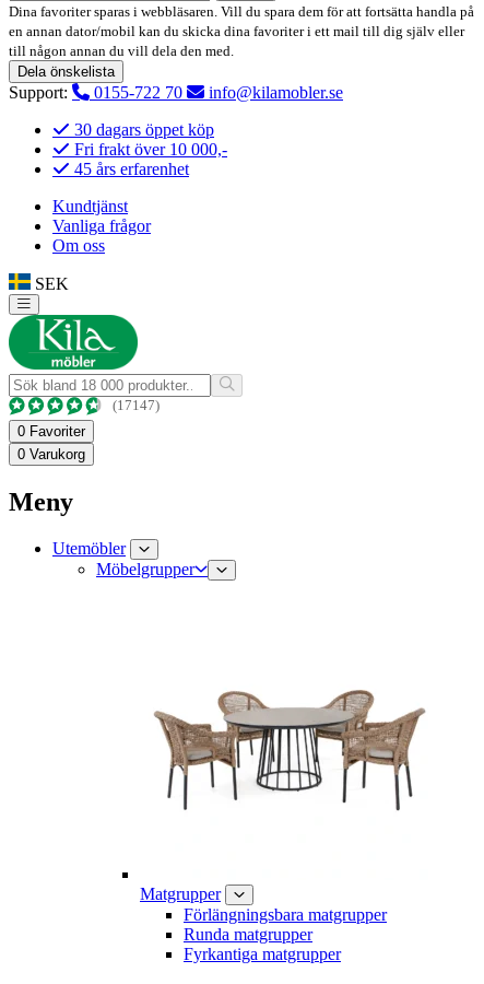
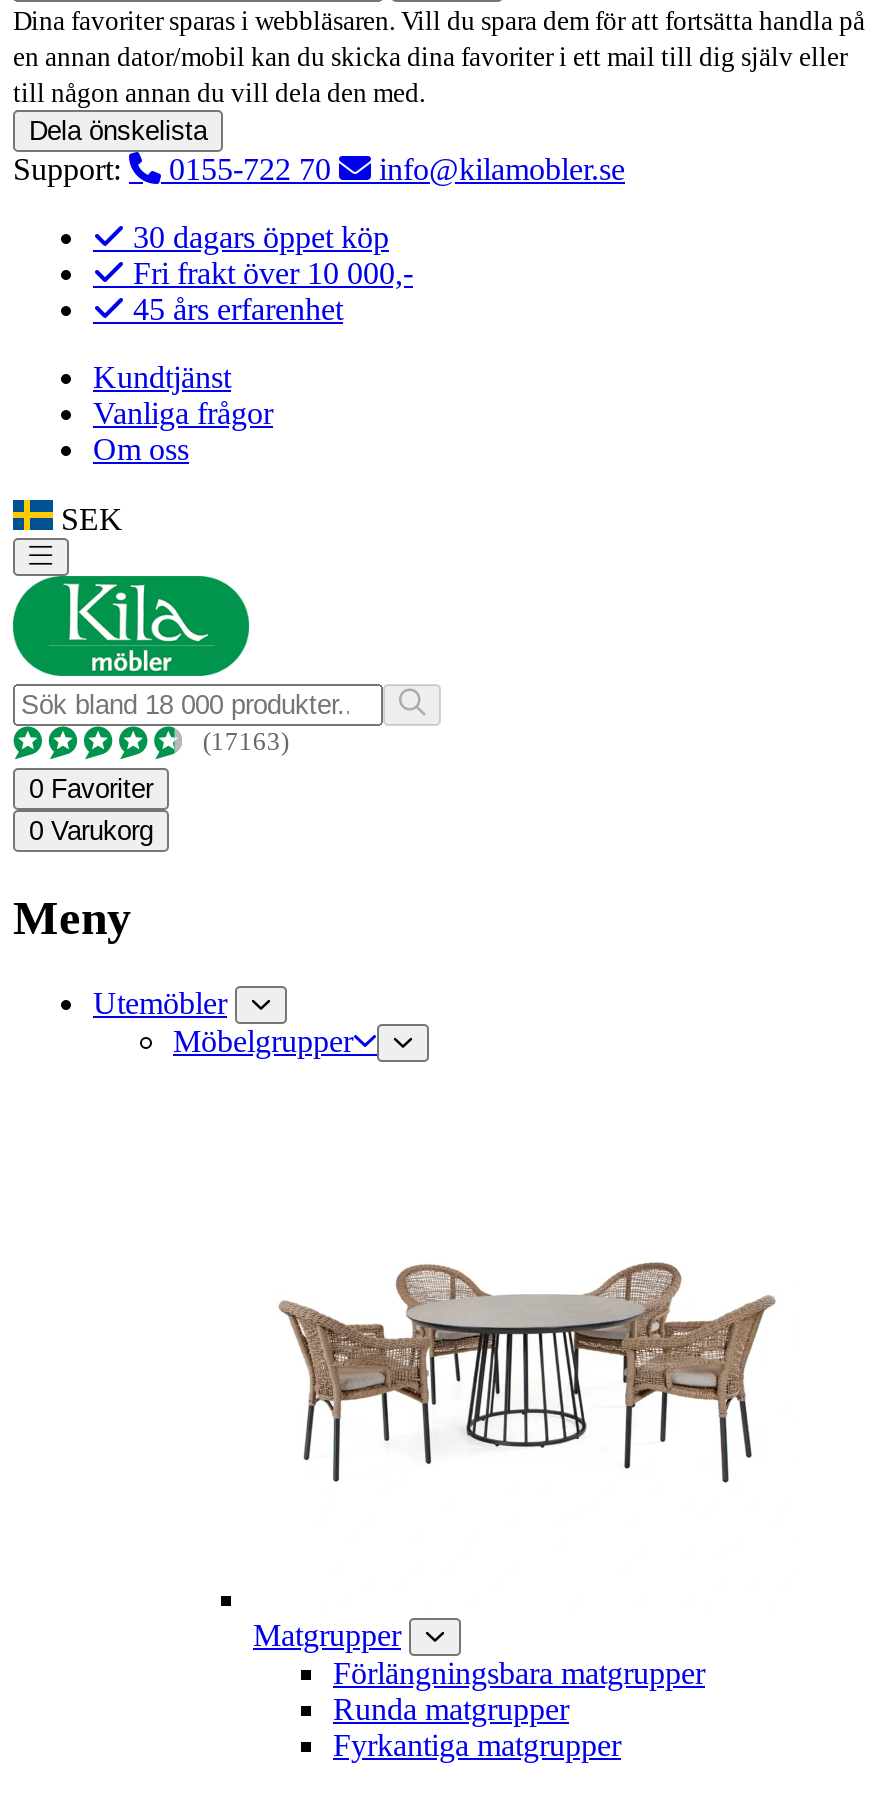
- (17147)
+ (17163)
